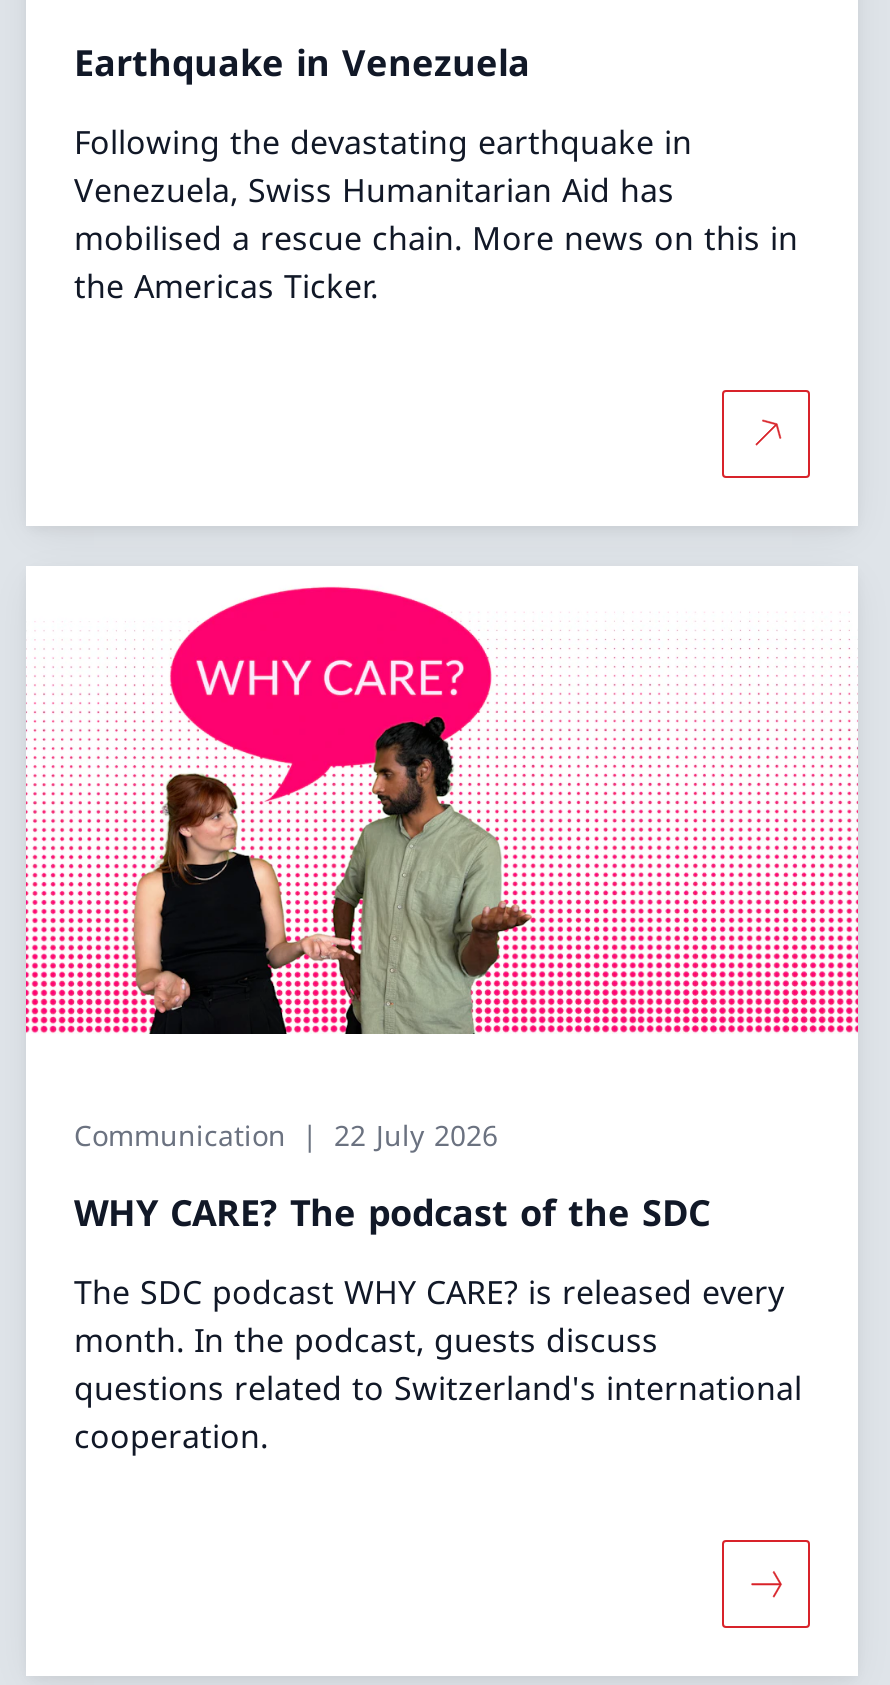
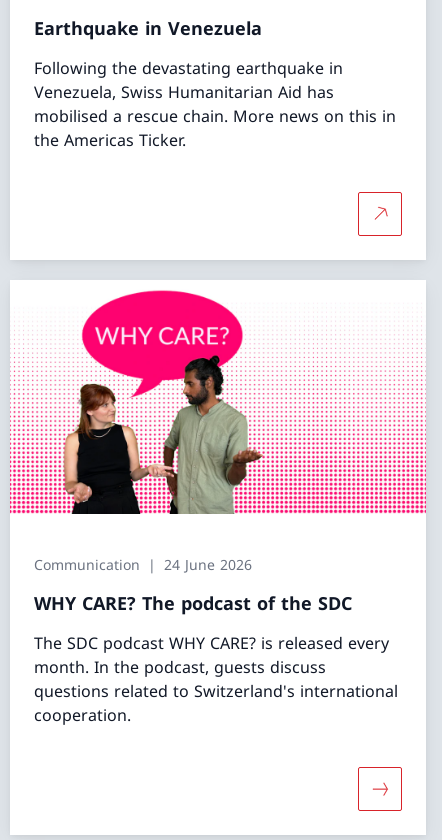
- Communication 22 July 2026
+ Communication 24 June 2026
